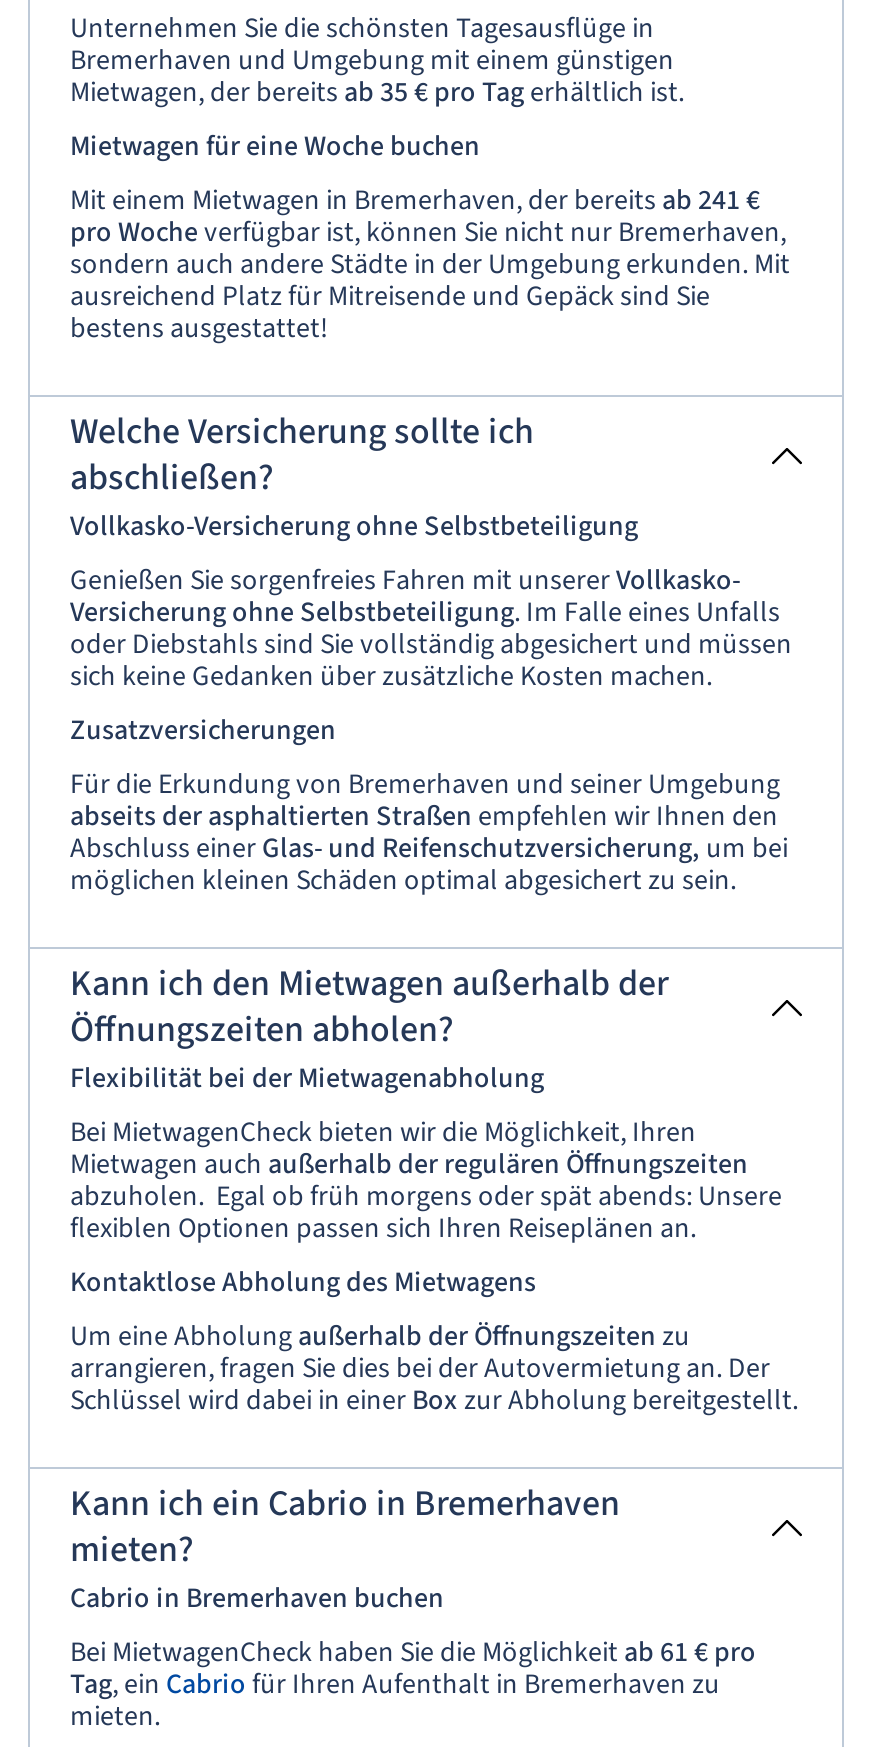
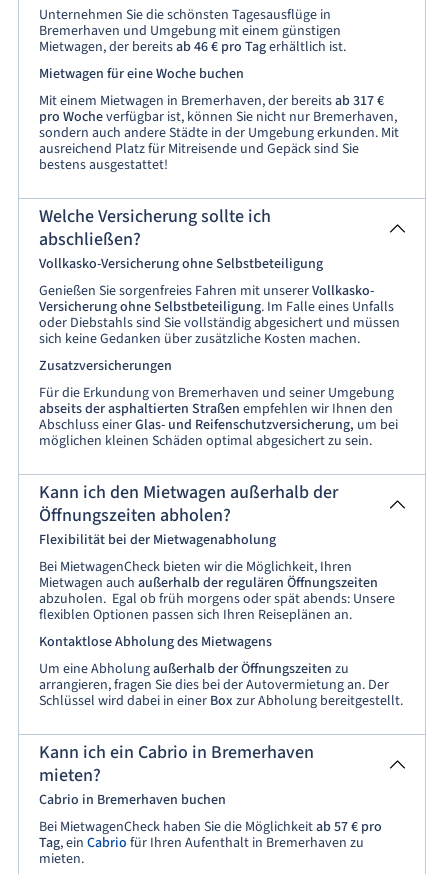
- Mietwagen, der bereitsab 35 € pro Tag erhältlich ist.
+ Mietwagen, der bereitsab 46 € pro Tag erhältlich ist.

- Mit einem Mietwagen in Bremerhaven, der bereits ab 241 €
+ Mit einem Mietwagen in Bremerhaven, der bereits ab 317 €

- Bei MietwagenCheck haben Sie die Möglichkeit ab 61 € pro
+ Bei MietwagenCheck haben Sie die Möglichkeit ab 57 € pro
